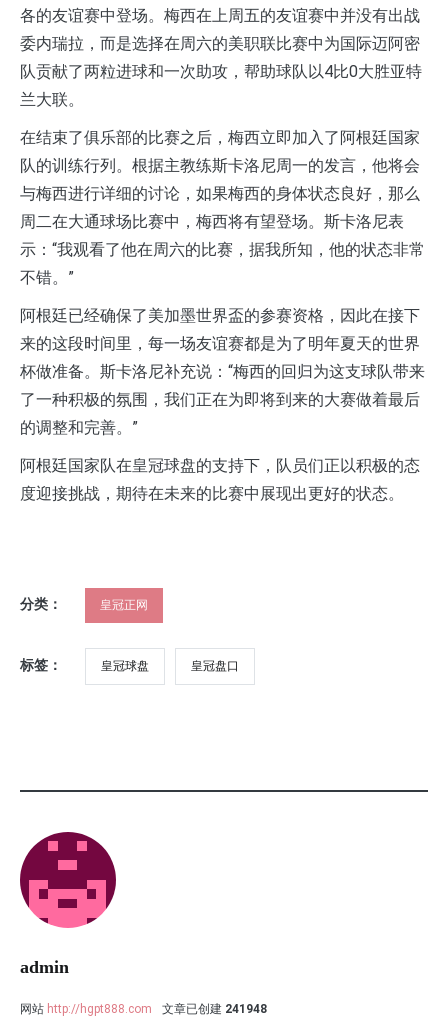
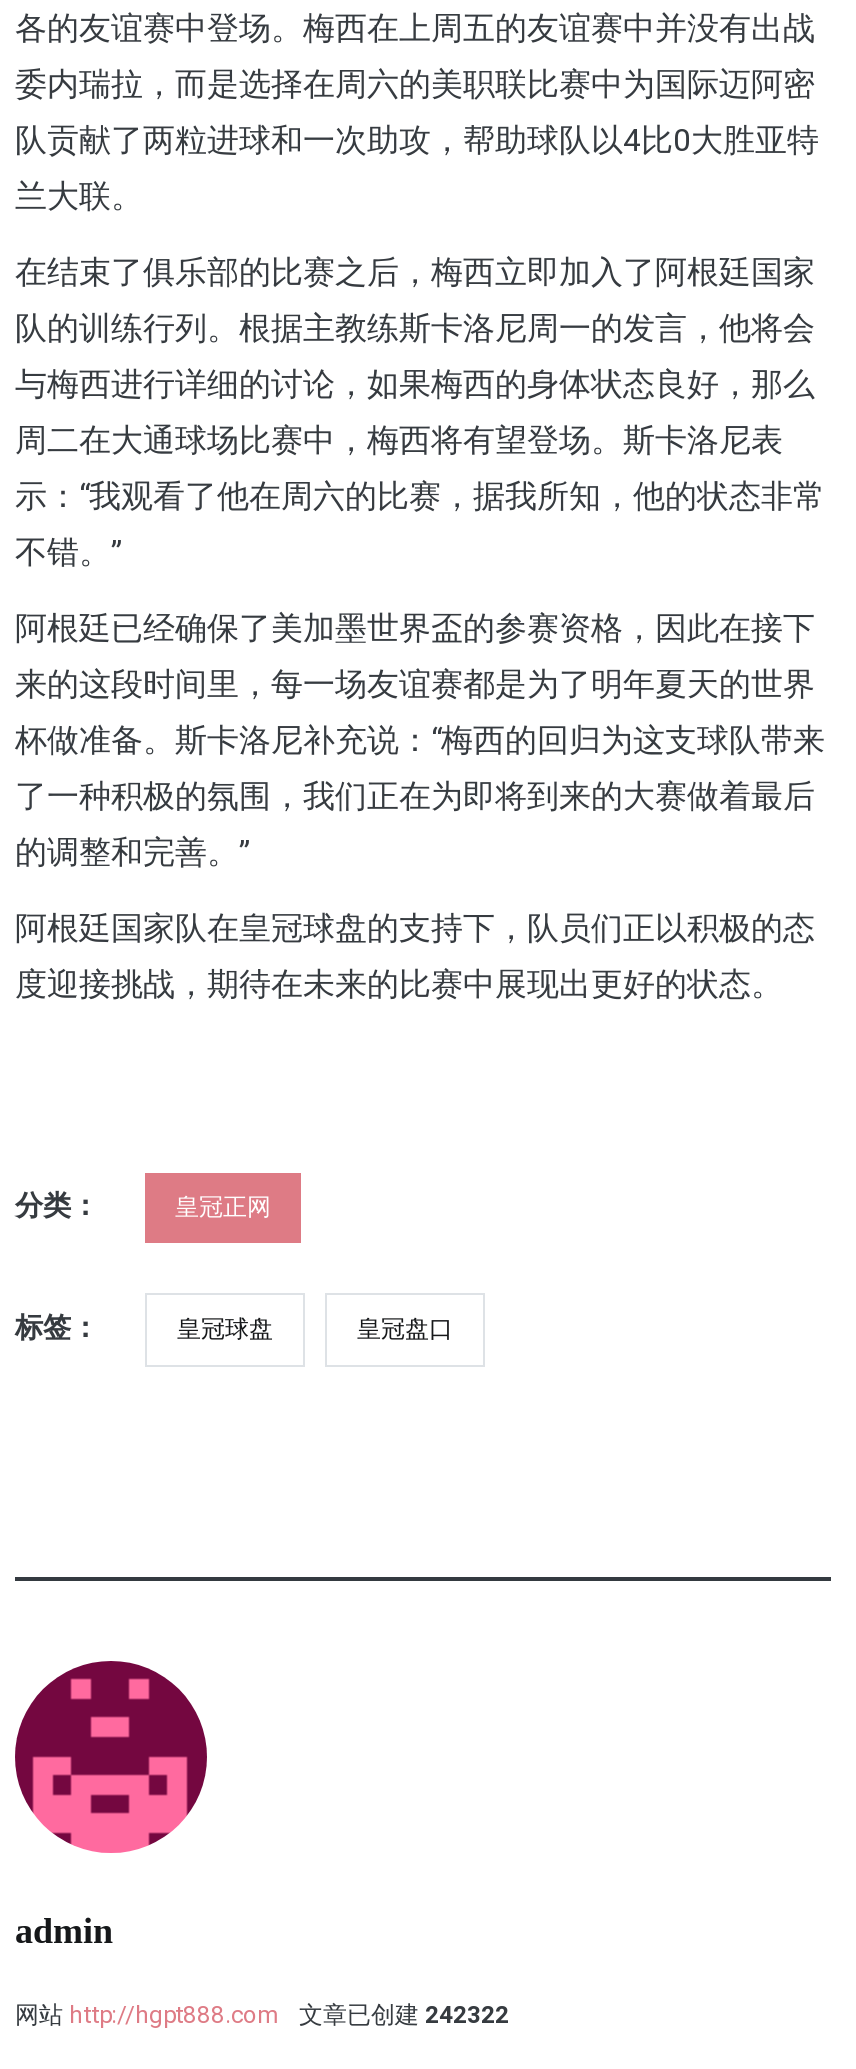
- 网站 http://hgpt888.com 文章已创建 241948
+ 网站 http://hgpt888.com 文章已创建 242322
